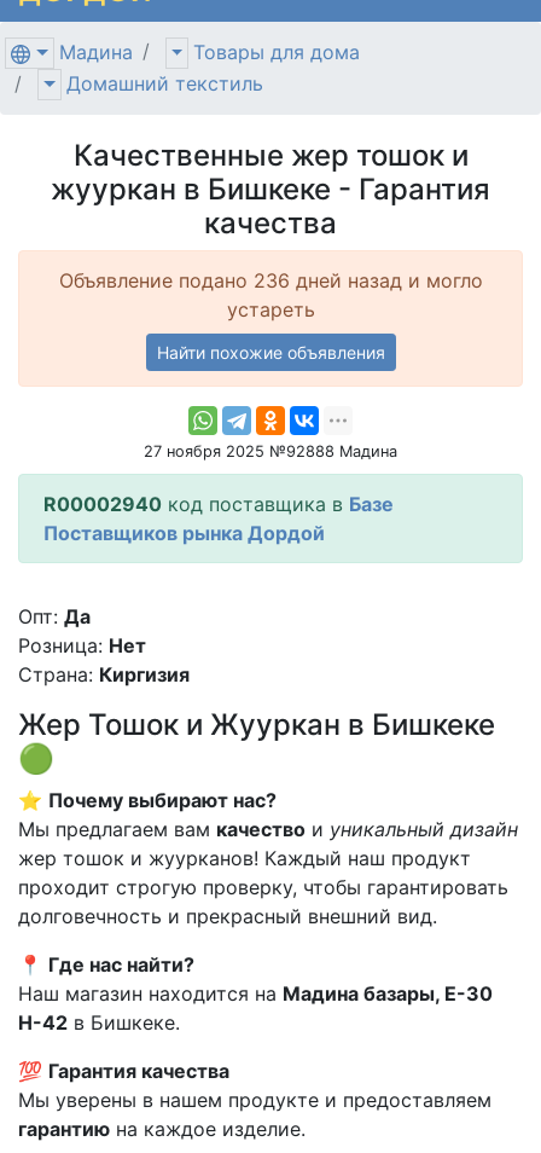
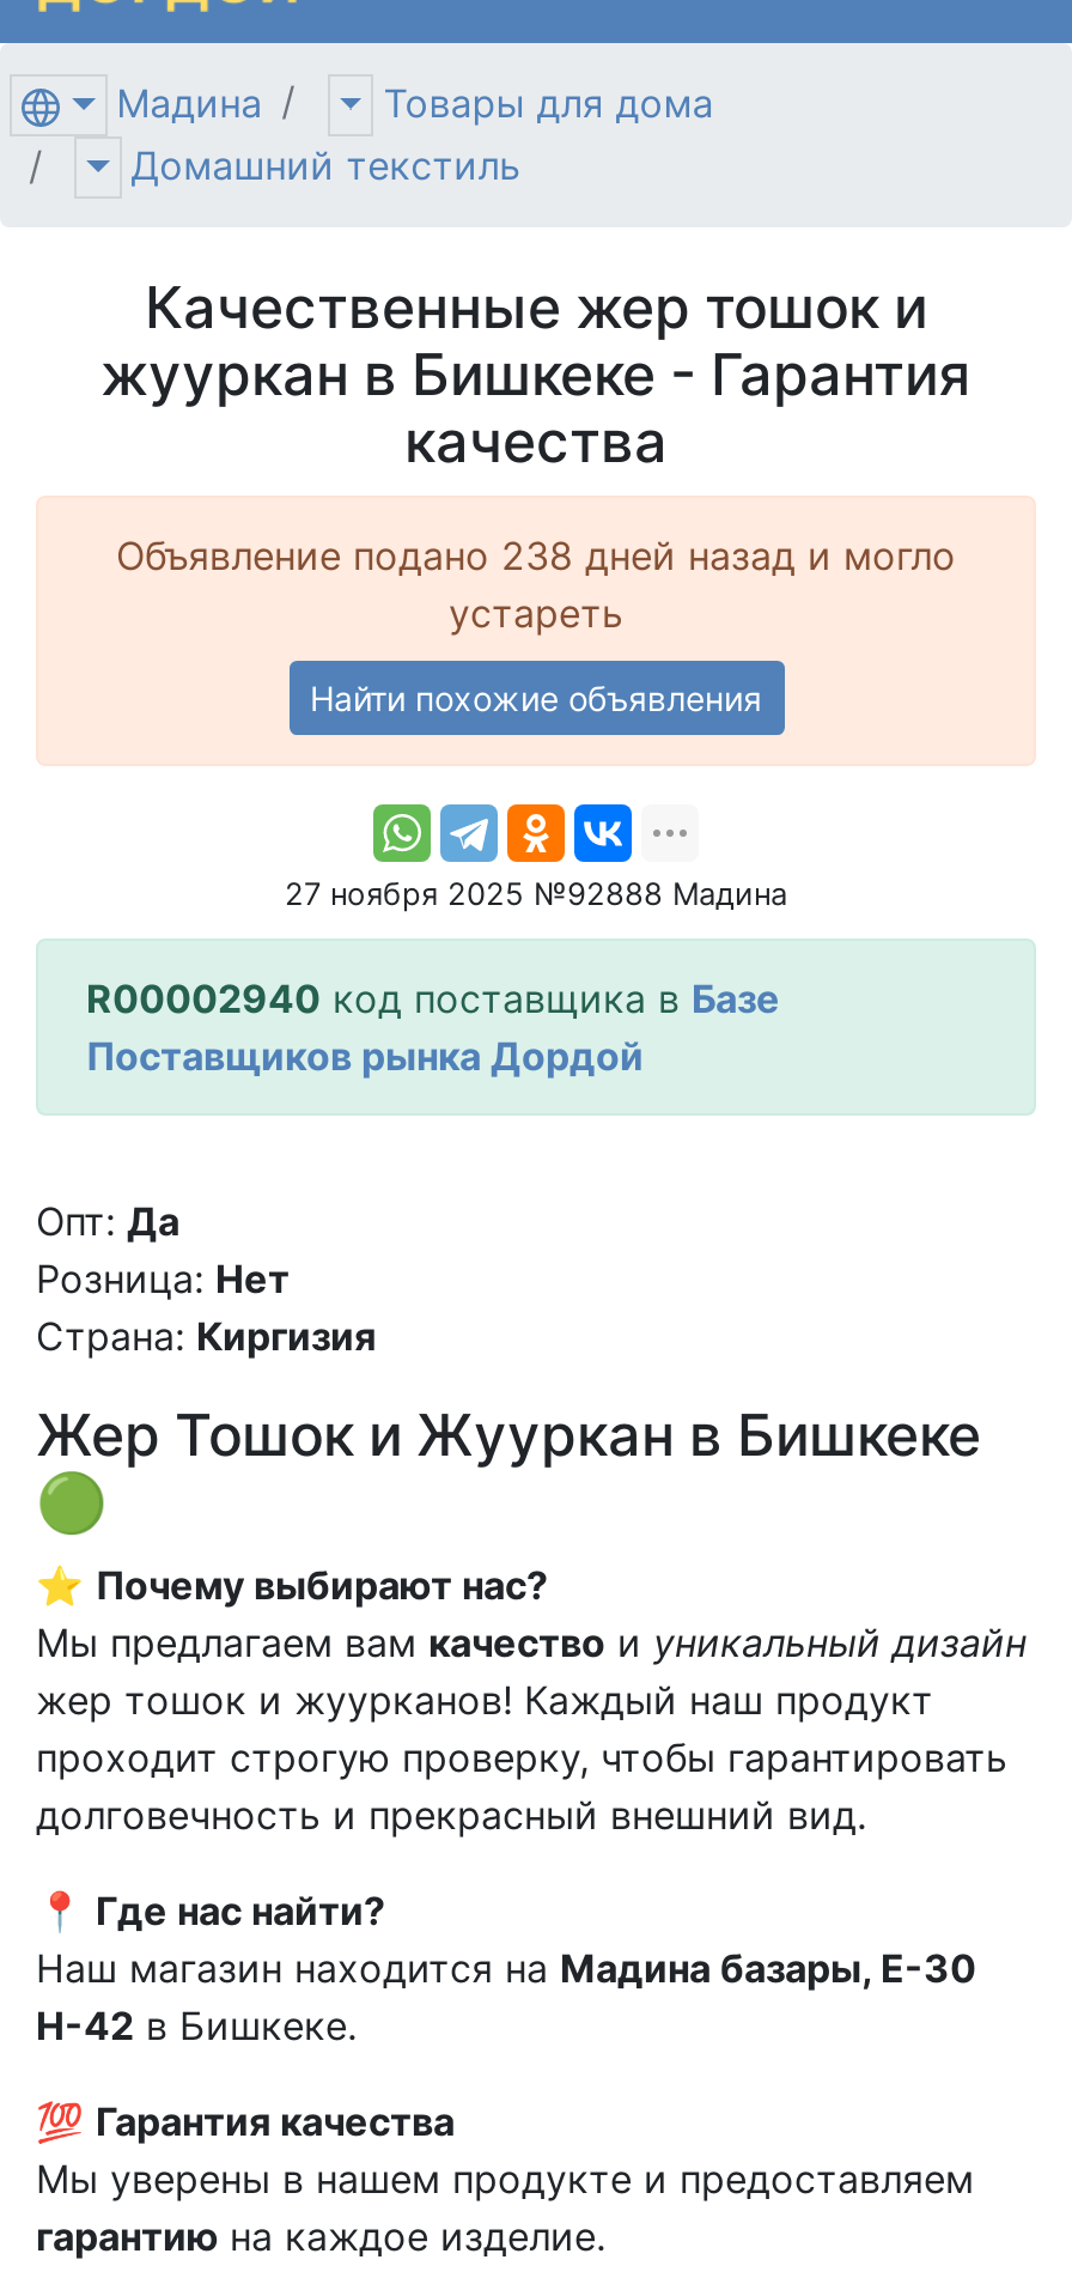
- Объявление подано 236 дней назад и могло
+ Объявление подано 238 дней назад и могло
